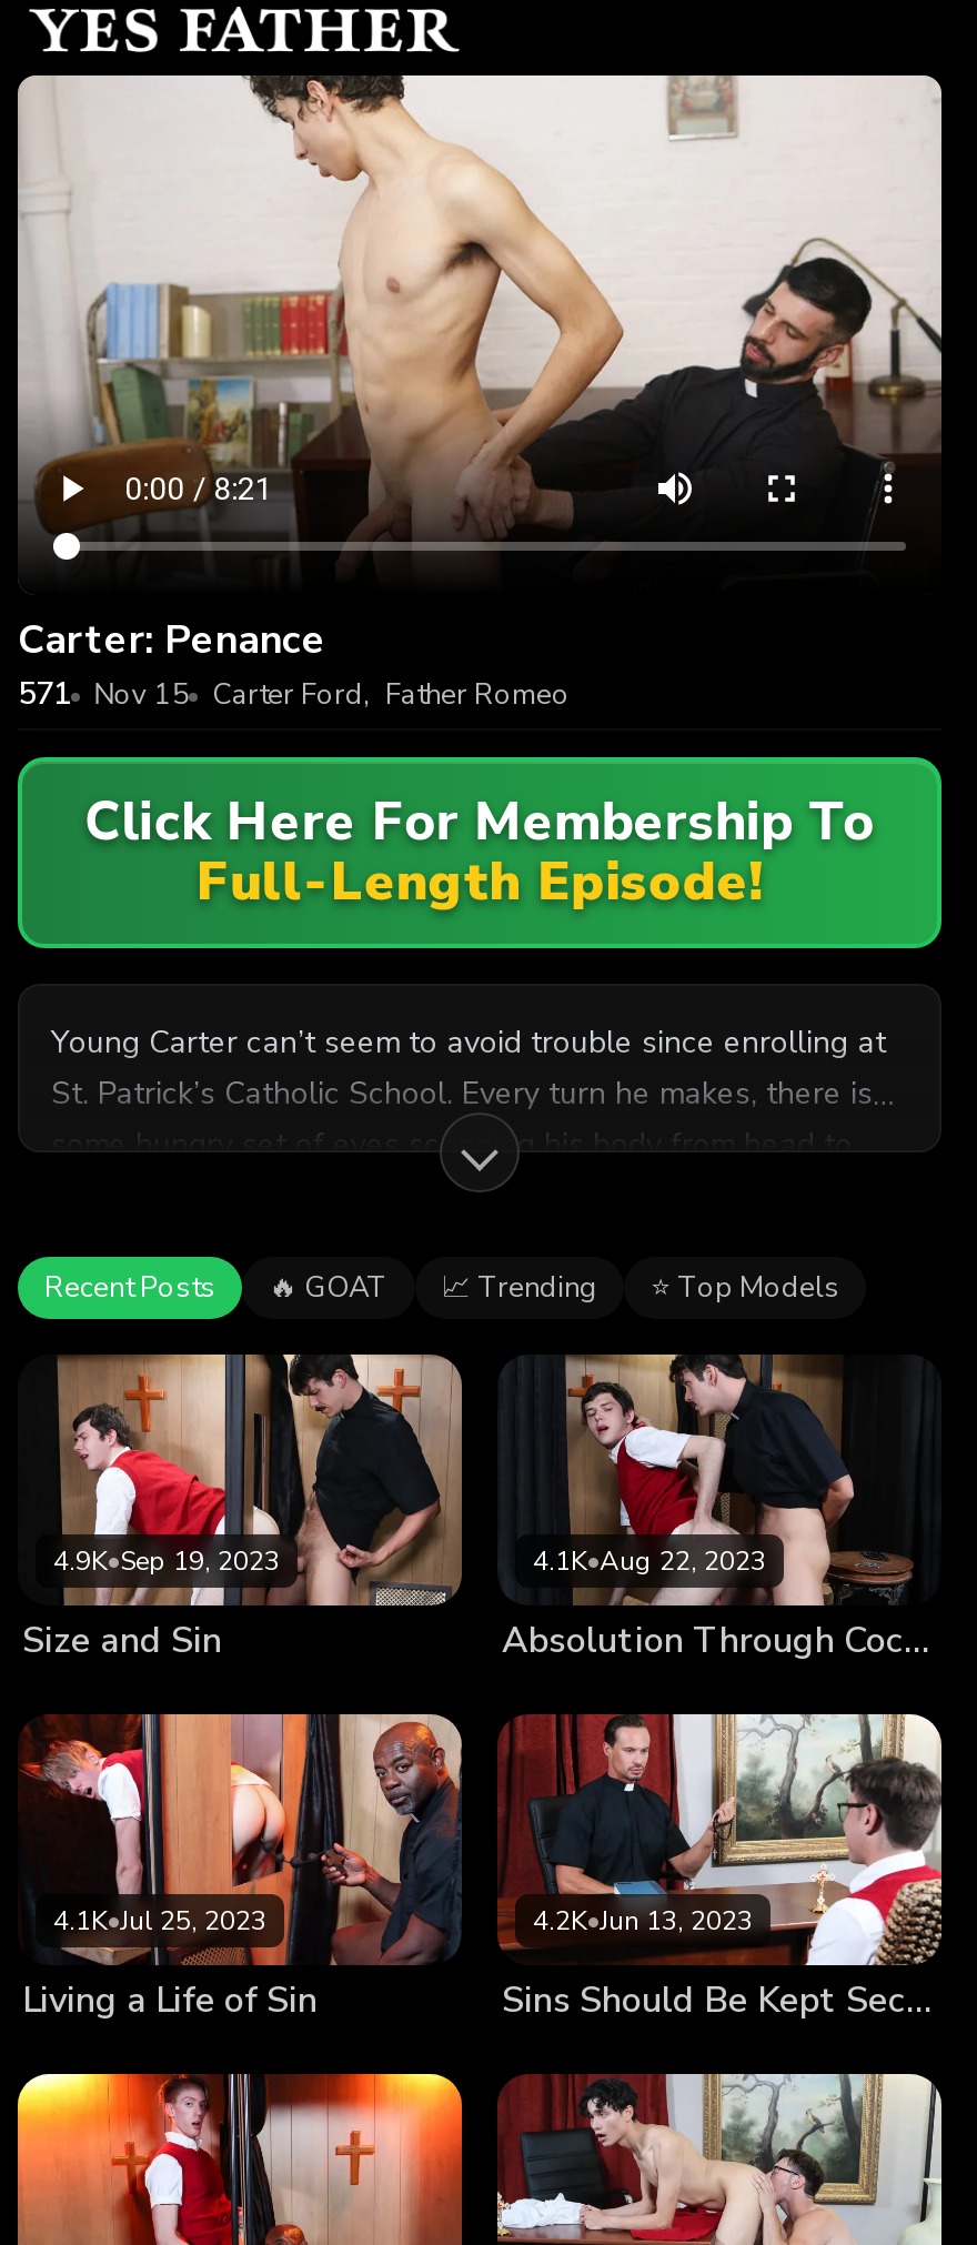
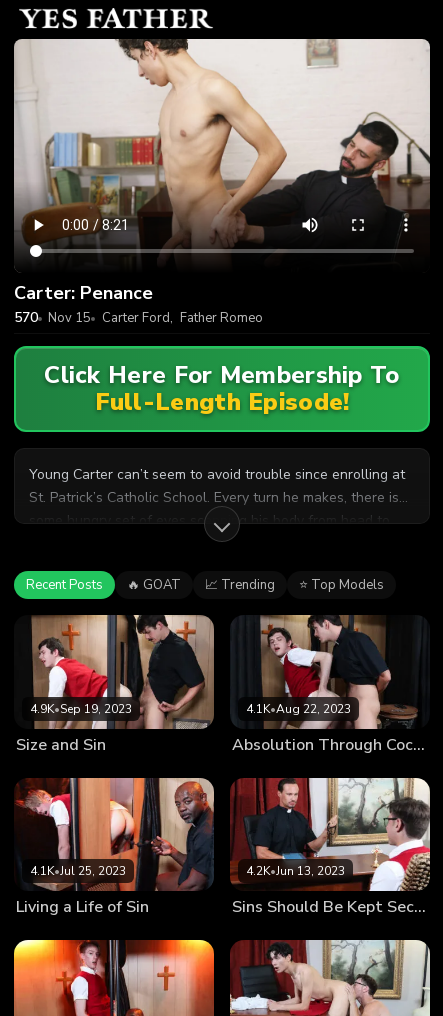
- 571 Nov 15 Carter Ford, Father Romeo
+ 570 Nov 15 Carter Ford, Father Romeo
